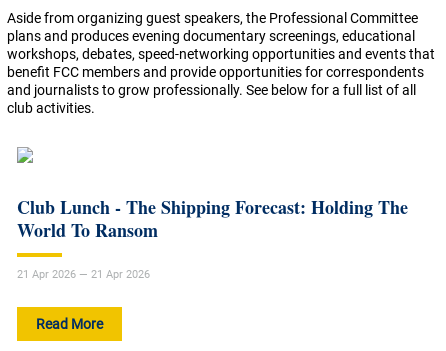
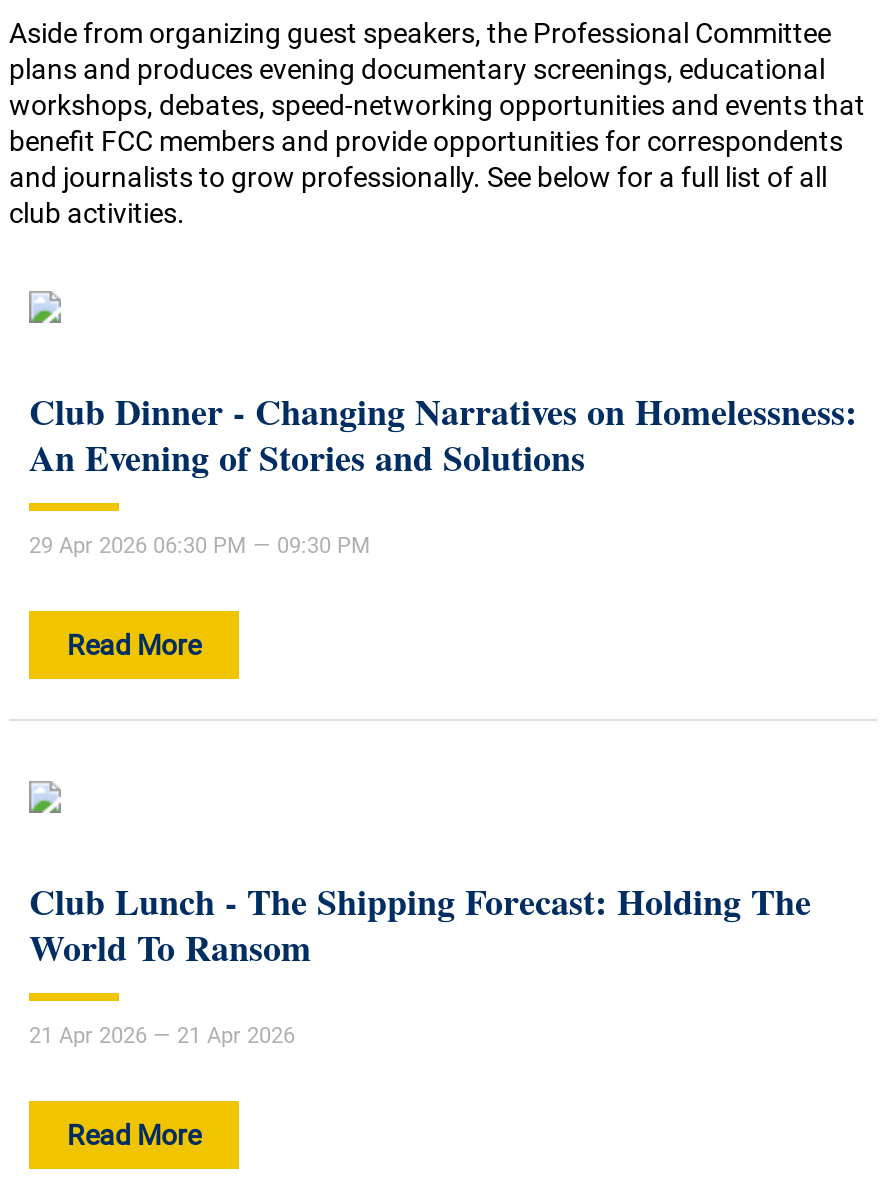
+ Club Dinner - Changing Narratives on Homelessness:
+ An Evening of Stories and Solutions
+ 29 Apr 2026 06:30 PM — 09:30 PM
+ Read More
